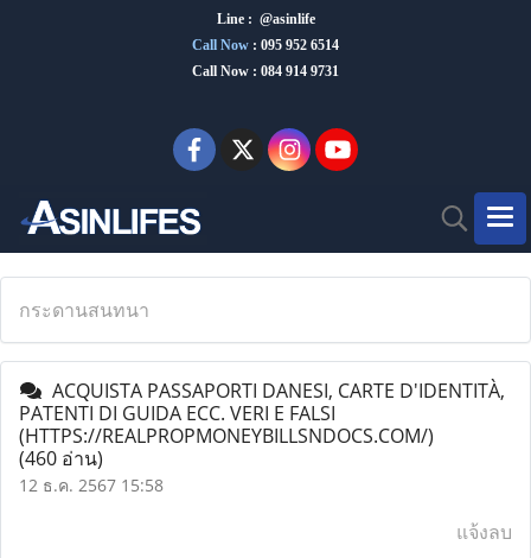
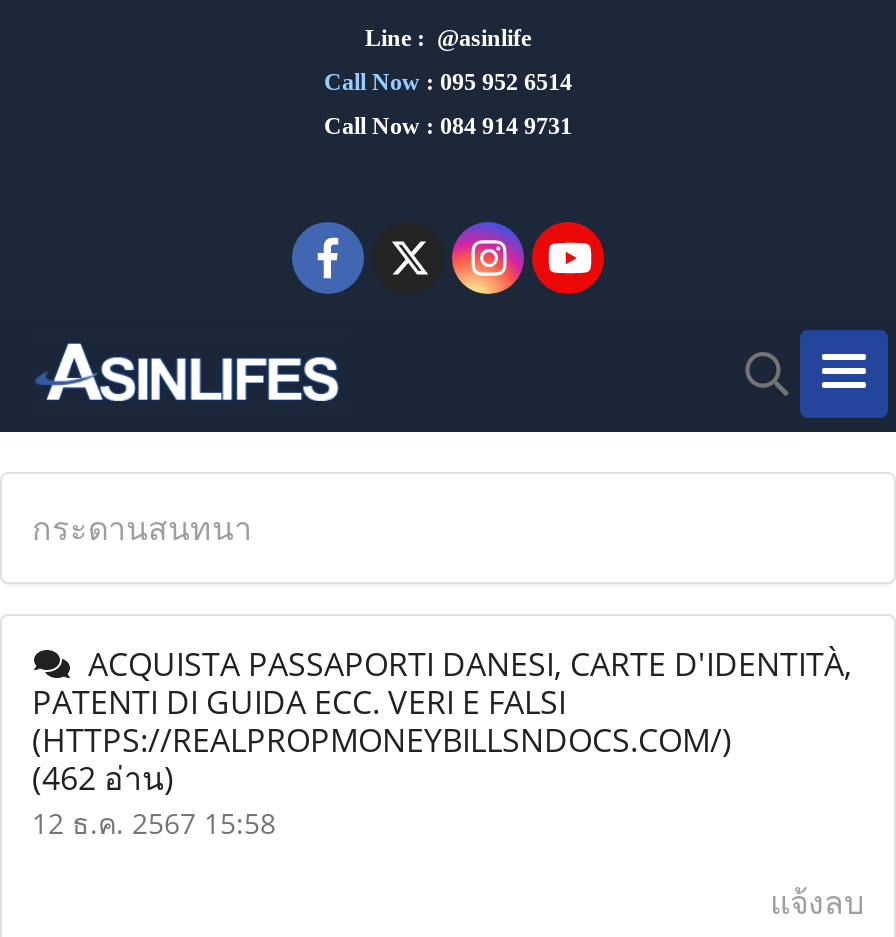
- (460 อ่าน)
+ (462 อ่าน)
